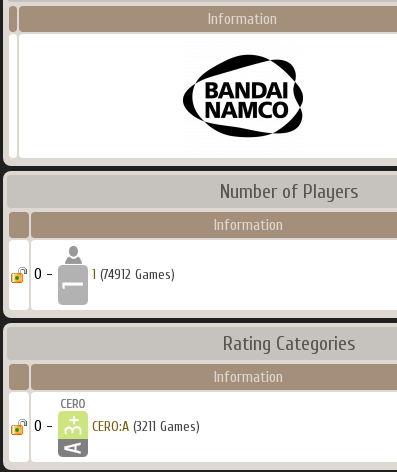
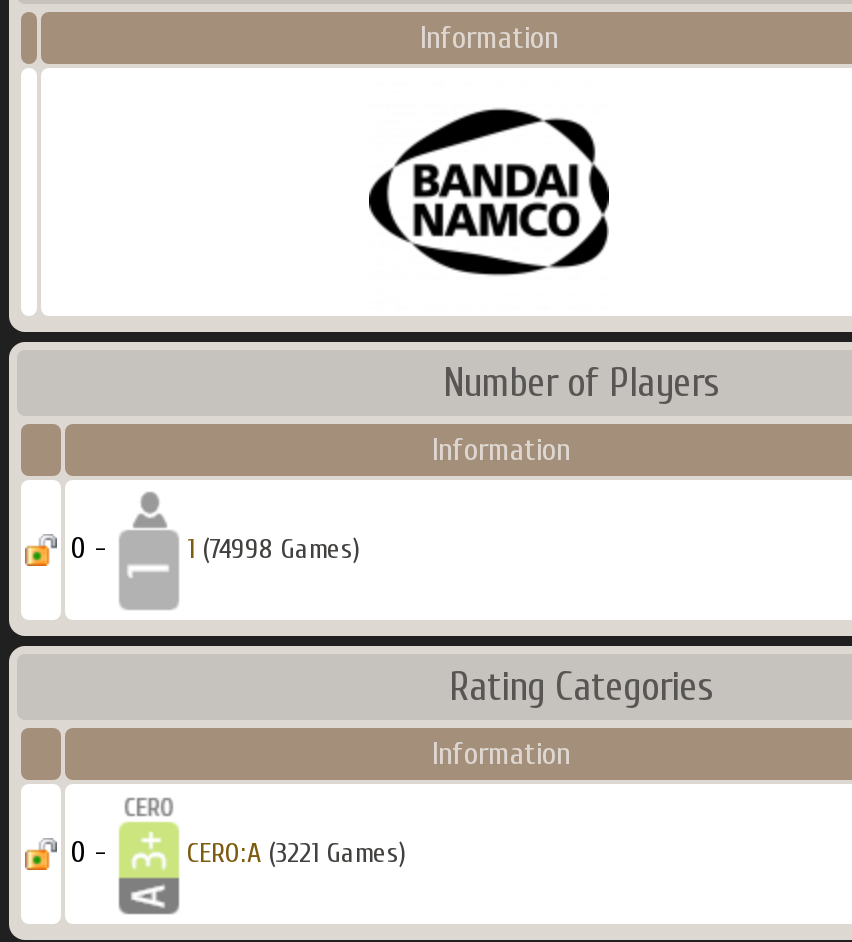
- 1 (74912 Games)
+ 1 (74998 Games)

- CERO:A (3211 Games)
+ CERO:A (3221 Games)
